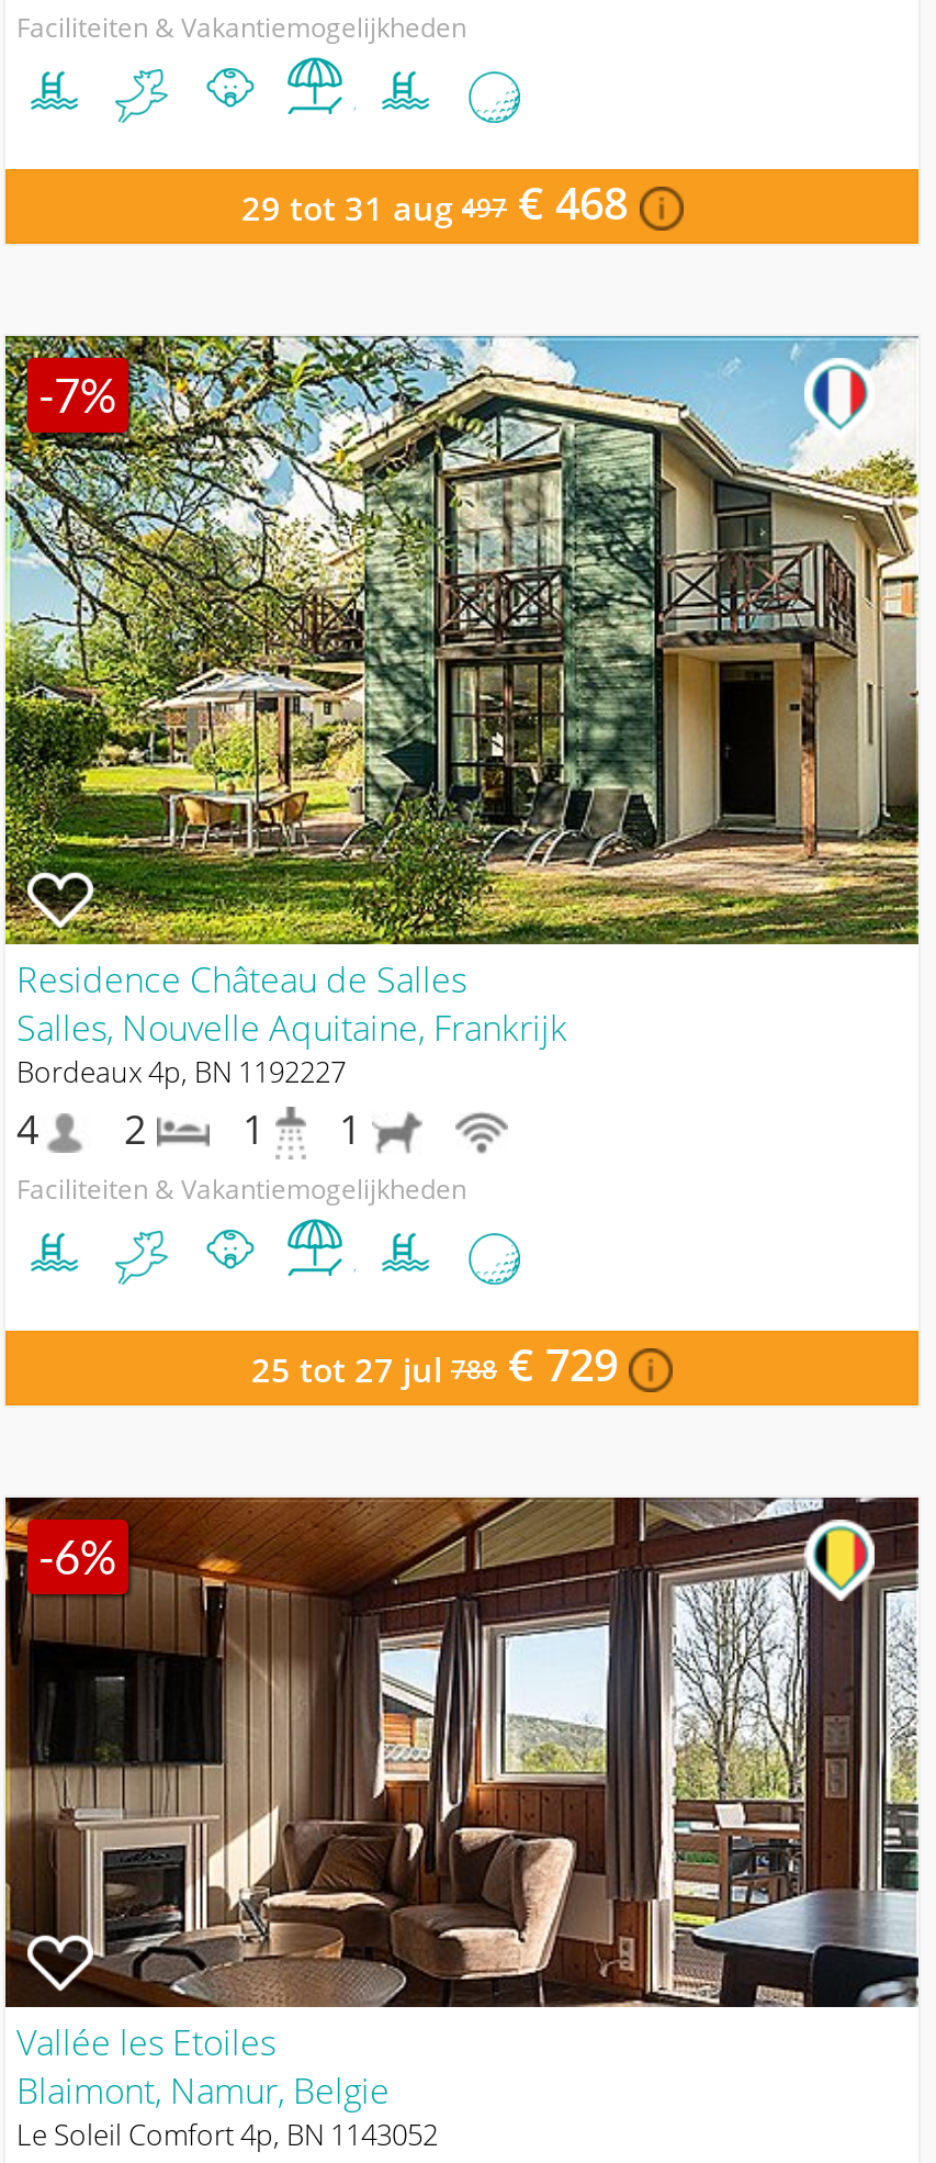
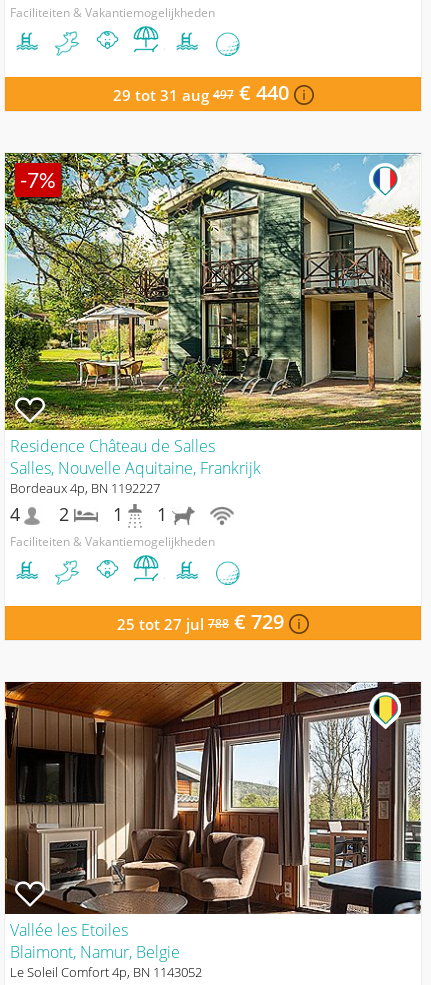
- 29 tot 31 aug497 € 468
+ 29 tot 31 aug497 € 440

- -6%
